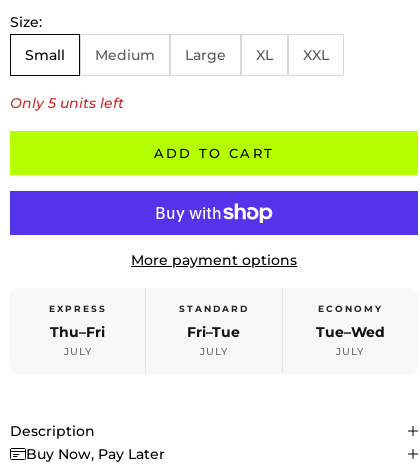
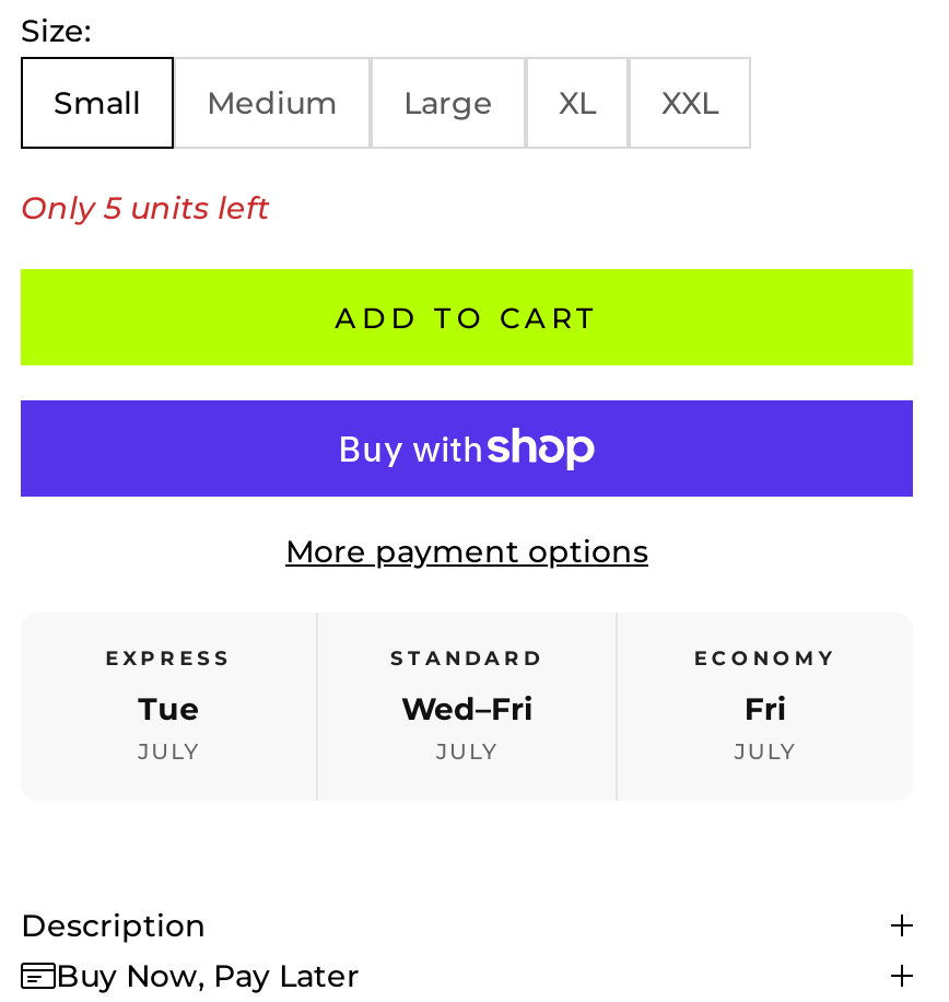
- Thu–Fri
+ Tue

- Fri–Tue
+ Wed–Fri

- Tue–Wed
+ Fri
